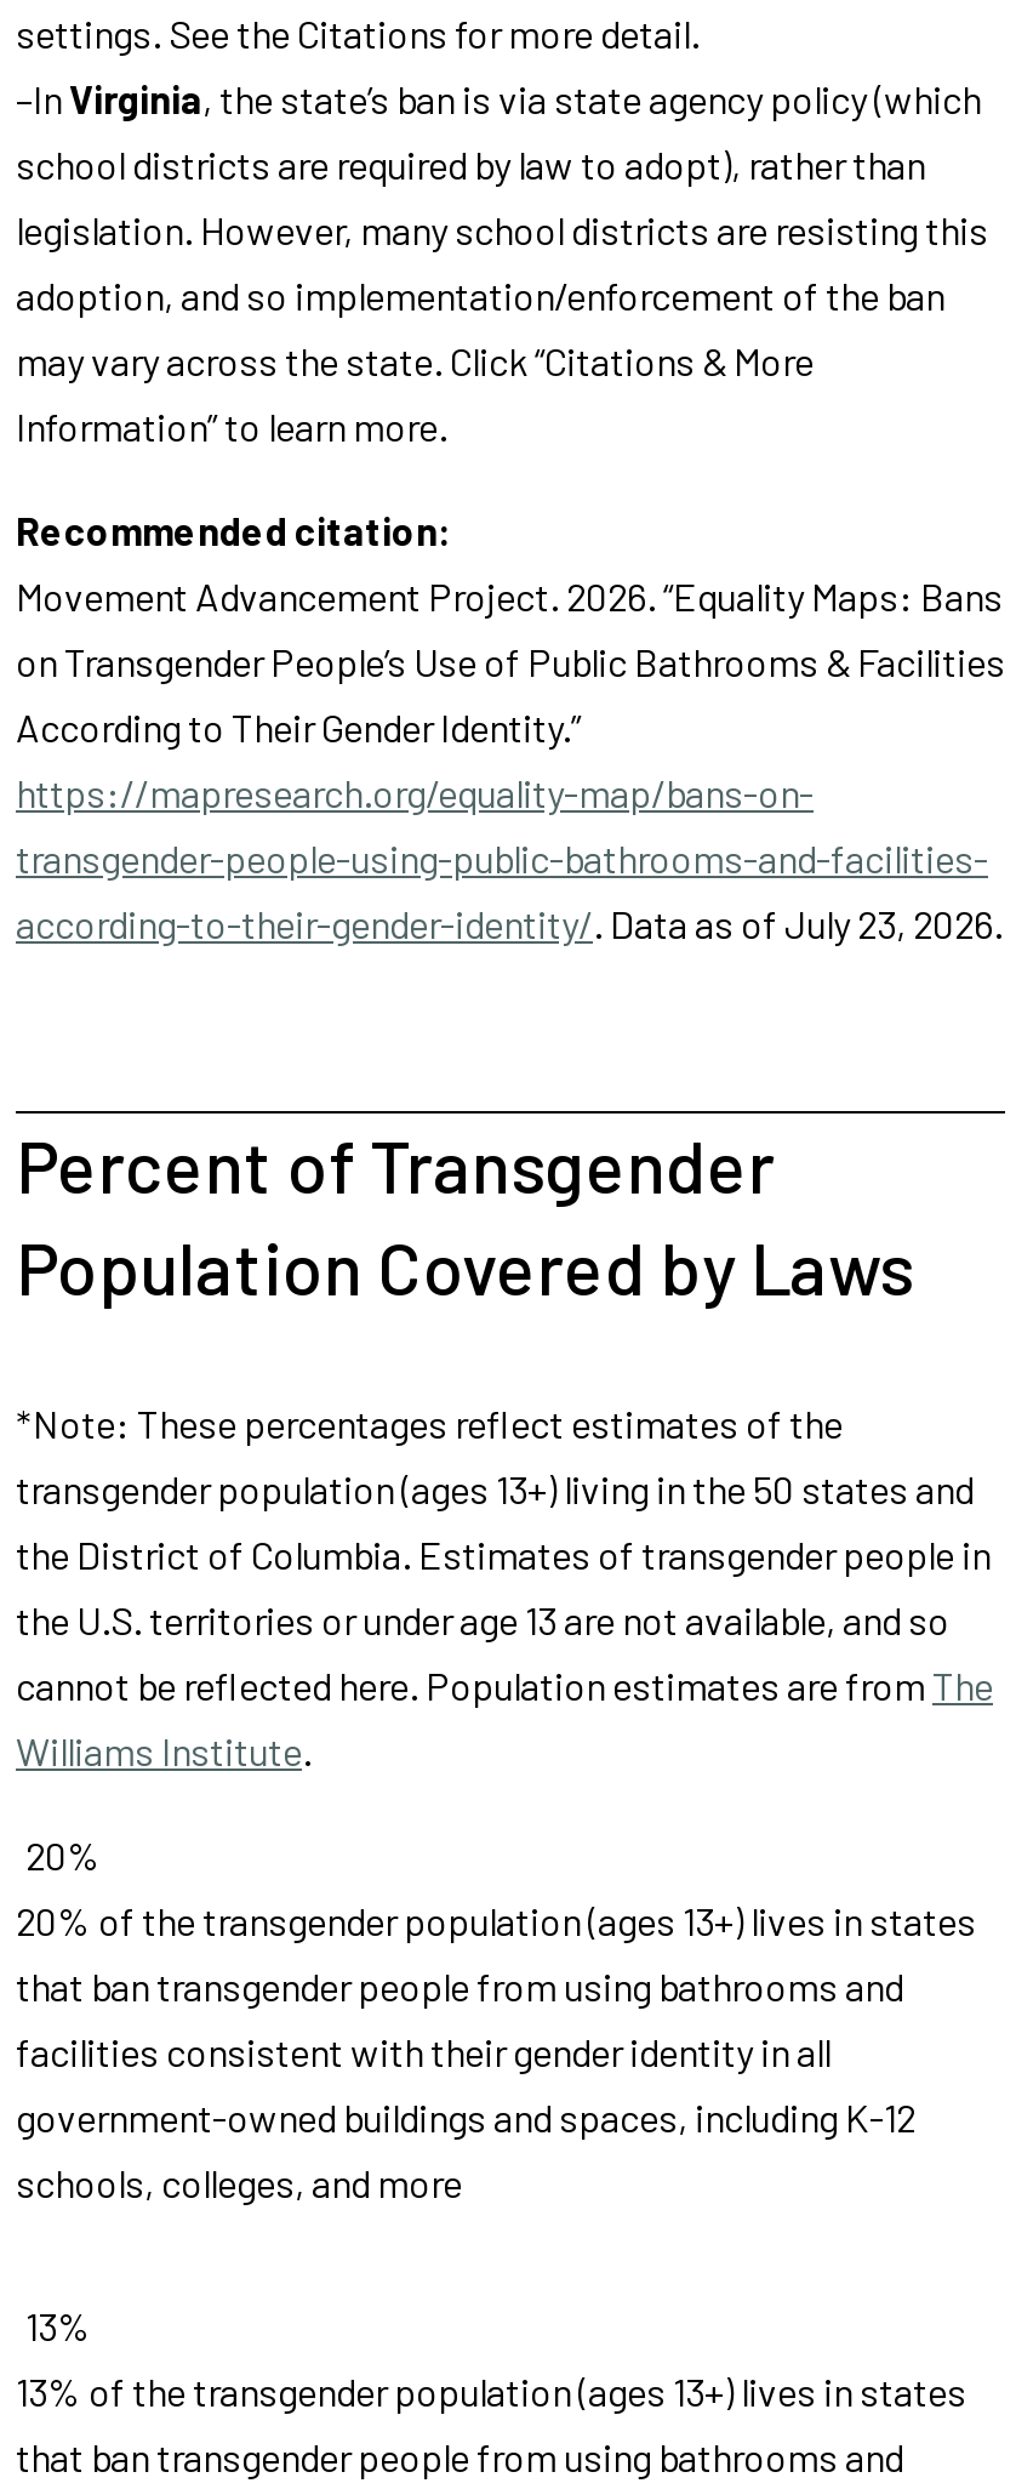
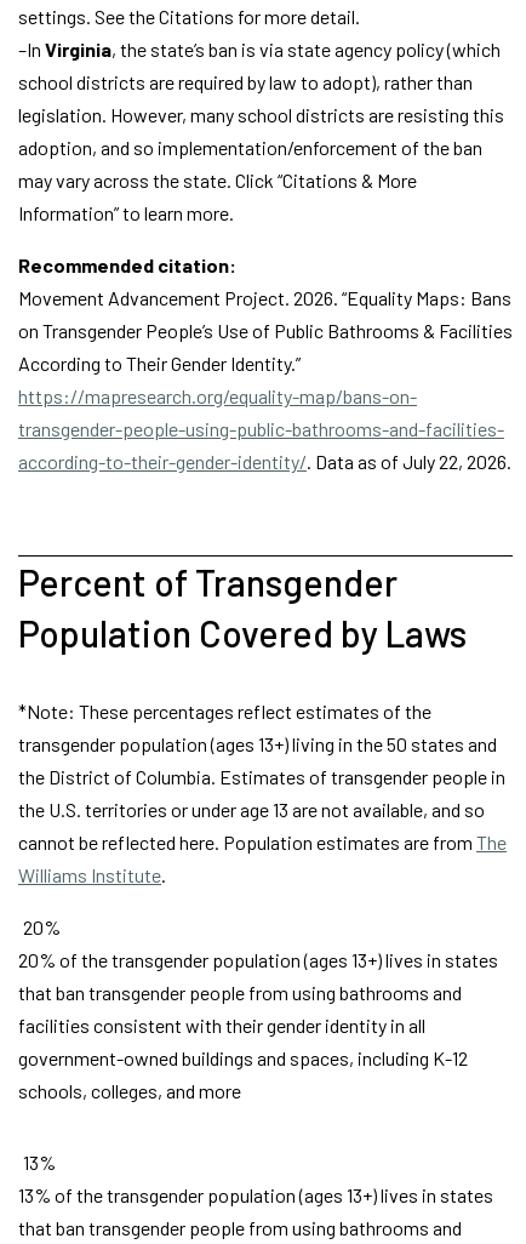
- according-to-their-gender-identity/. Data as of July 23, 2026.
+ according-to-their-gender-identity/. Data as of July 22, 2026.
